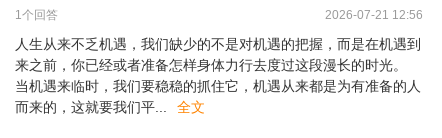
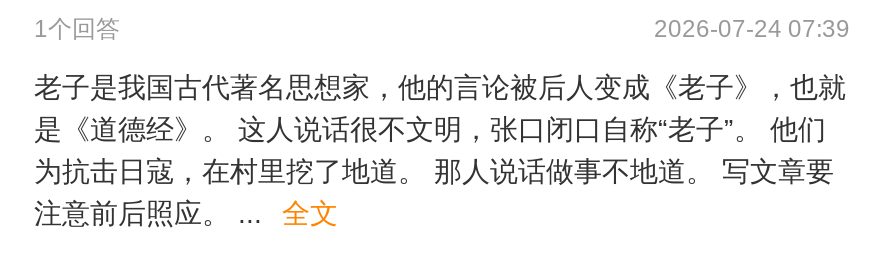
- 2026-07-21 12:56
+ 2026-07-24 07:39

- 人生从来不乏机遇，我们缺少的不是对机遇的把握，而是在机遇到
- 来之前，你已经或者准备怎样身体力行去度过这段漫长的时光。
- 当机遇来临时，我们要稳稳的抓住它，机遇从来都是为有准备的人
- 而来的，这就要我们平...
+ 老子是我国古代著名思想家，他的言论被后人变成《老子》，也就
+ 是《道德经》。 这人说话很不文明，张口闭口自称“老子”。 他们
+ 为抗击日寇，在村里挖了地道。 那人说话做事不地道。 写文章要
+ 注意前后照应。...
